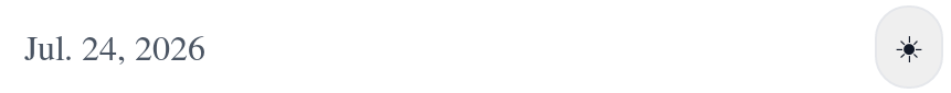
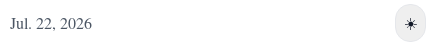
- Jul. 24, 2026
+ Jul. 22, 2026
